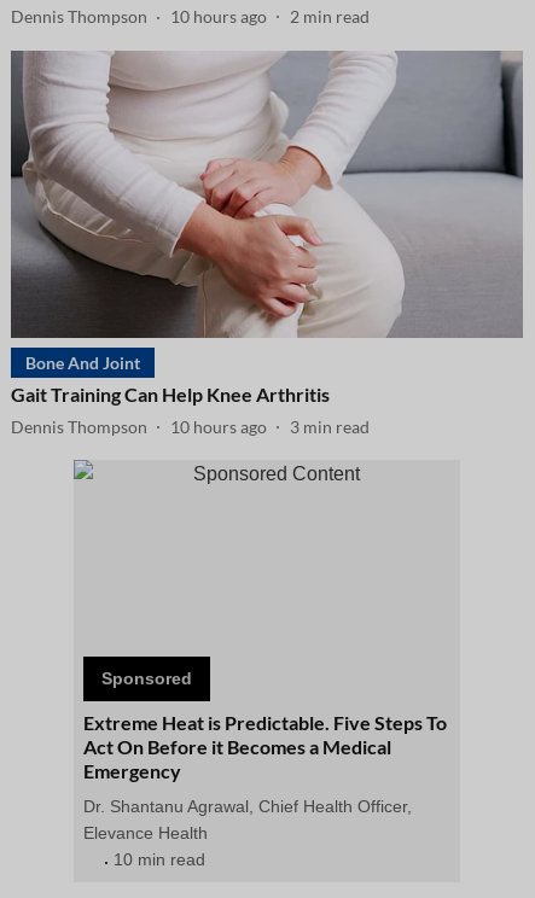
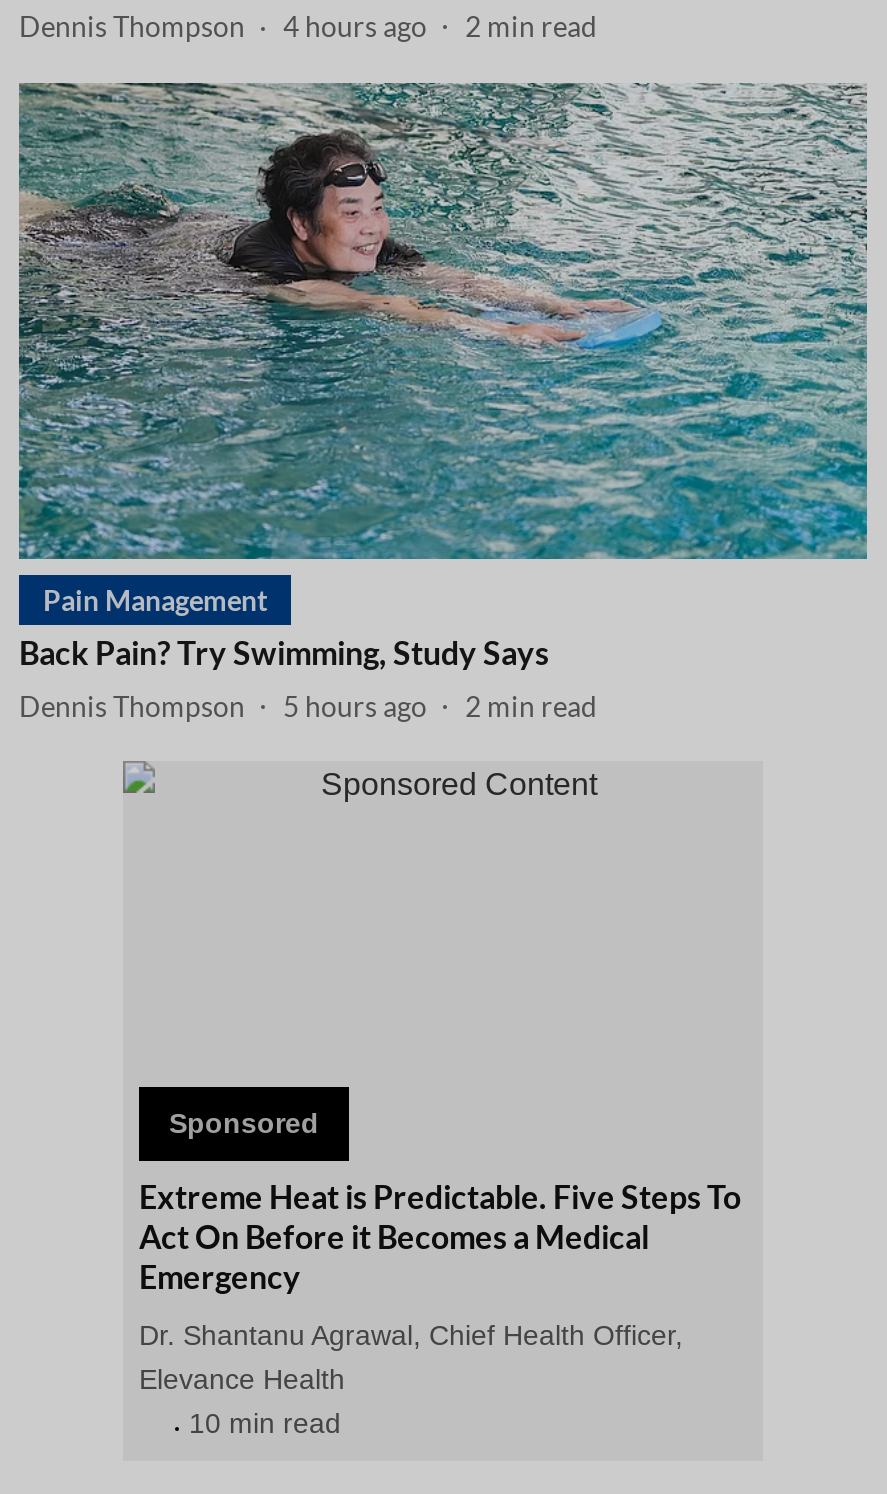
- Dennis Thompson 10 hours ago 2 min read
+ Dennis Thompson 4 hours ago 2 min read

- [image]
- Bone And Joint
- Gait Training Can Help Knee Arthritis
+ [image]
+ Pain Management
+ Back Pain? Try Swimming, Study Says

- 10 hours ago
+ 5 hours ago

- 3 min read
+ 2 min read
